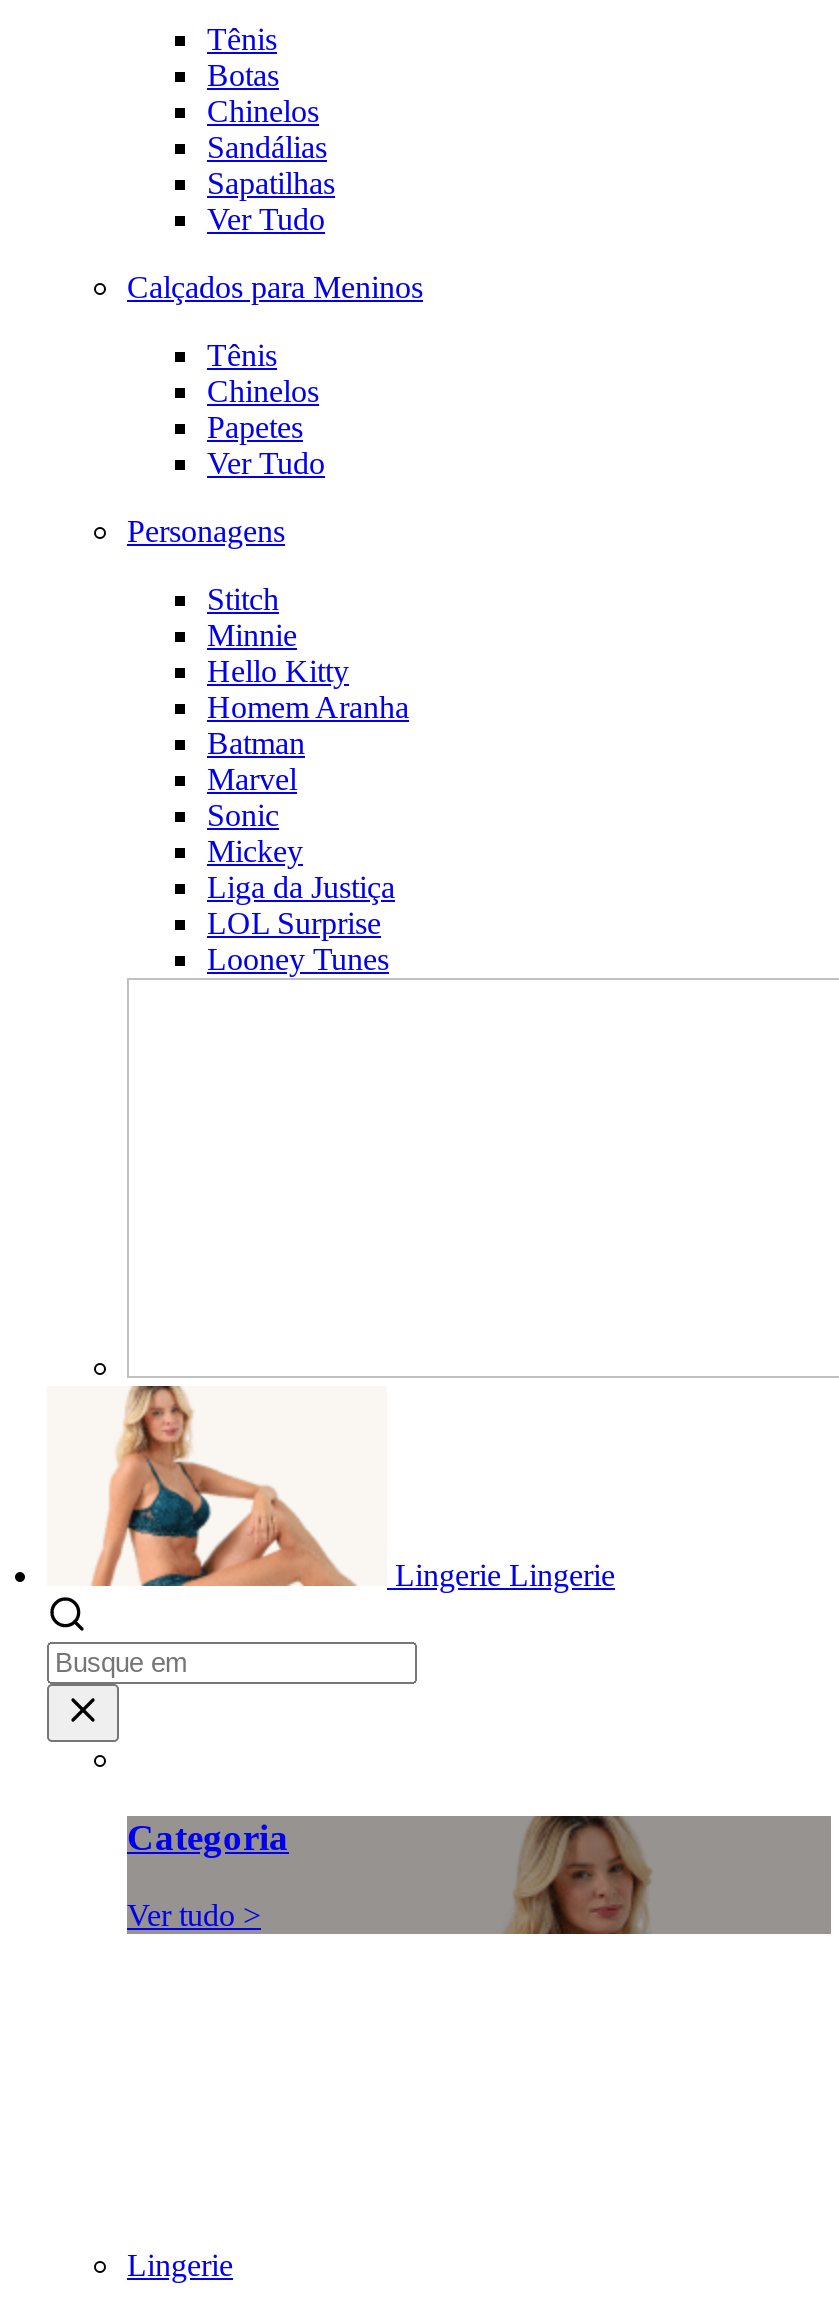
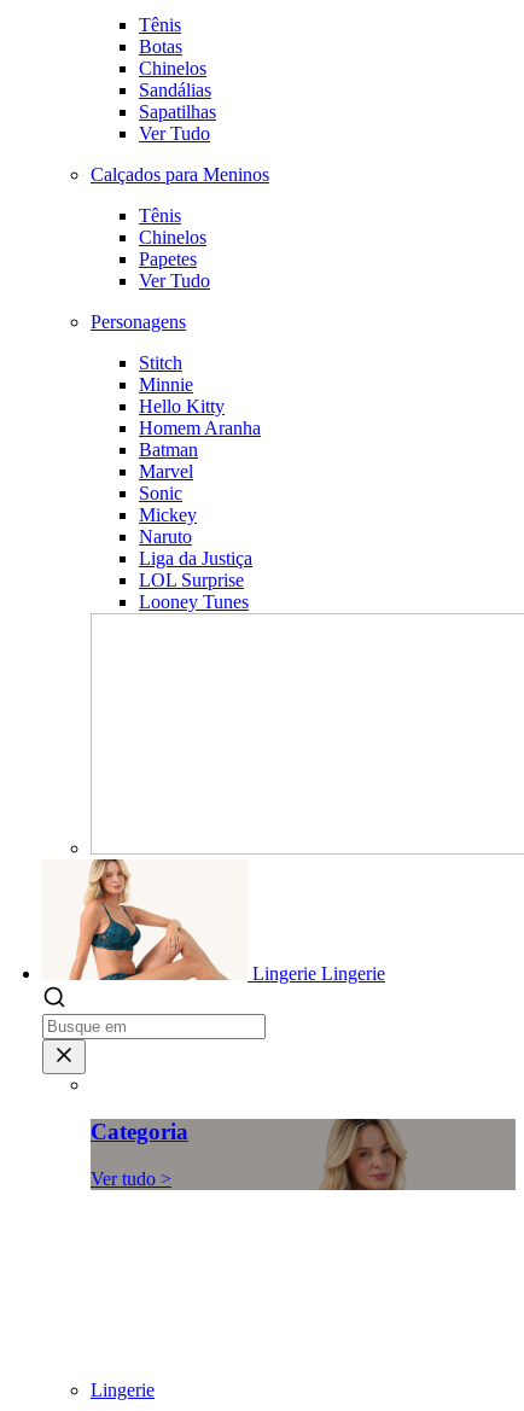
+ Naruto
